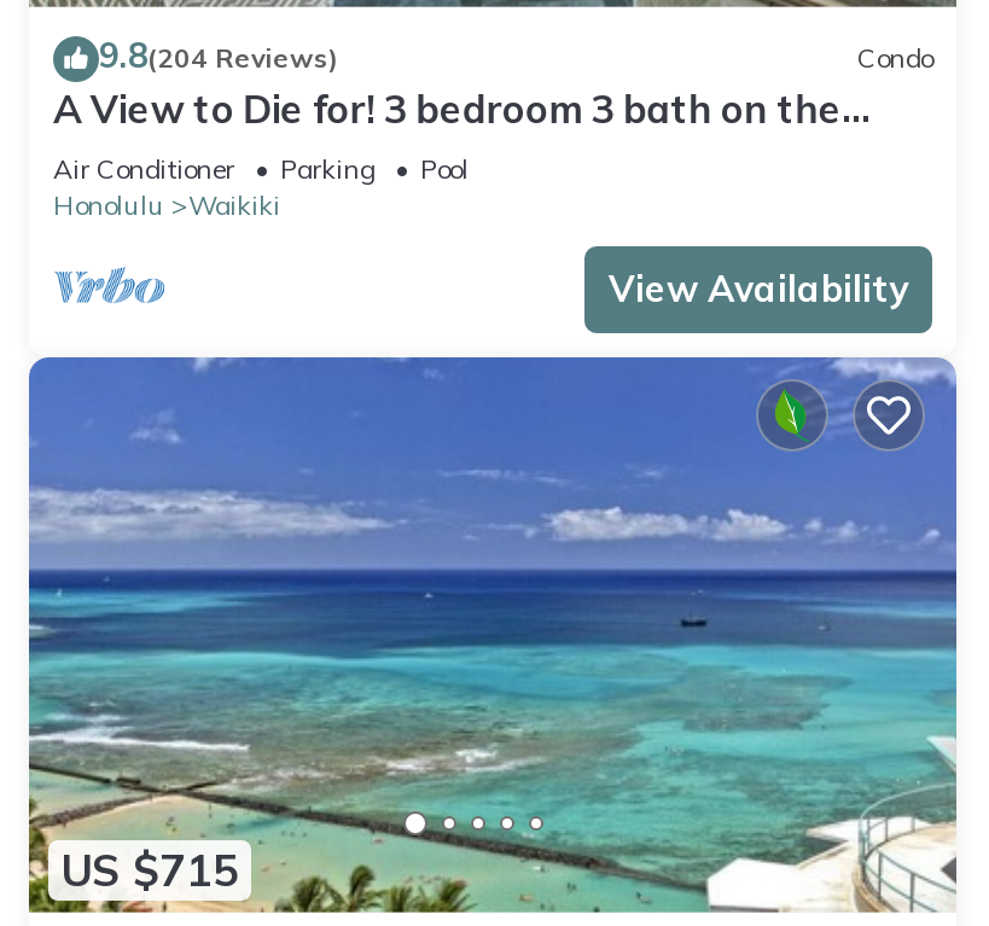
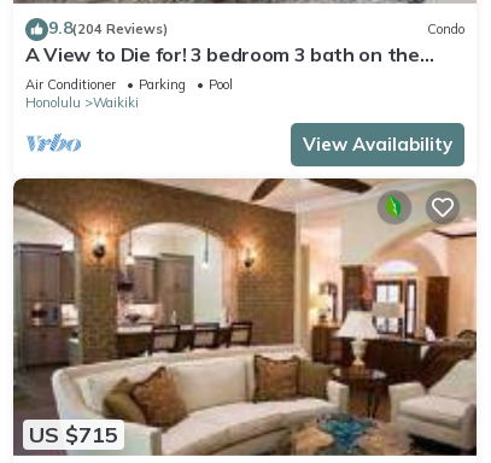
- [image]
+ [image]
